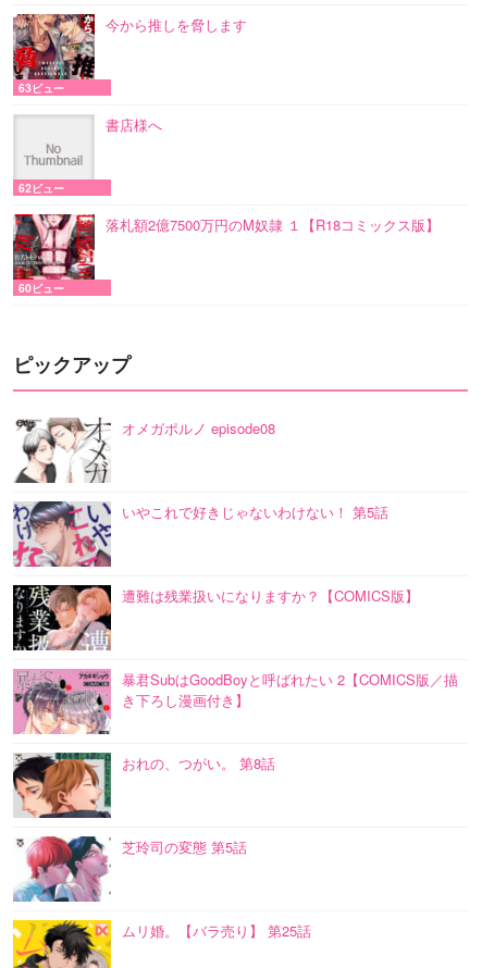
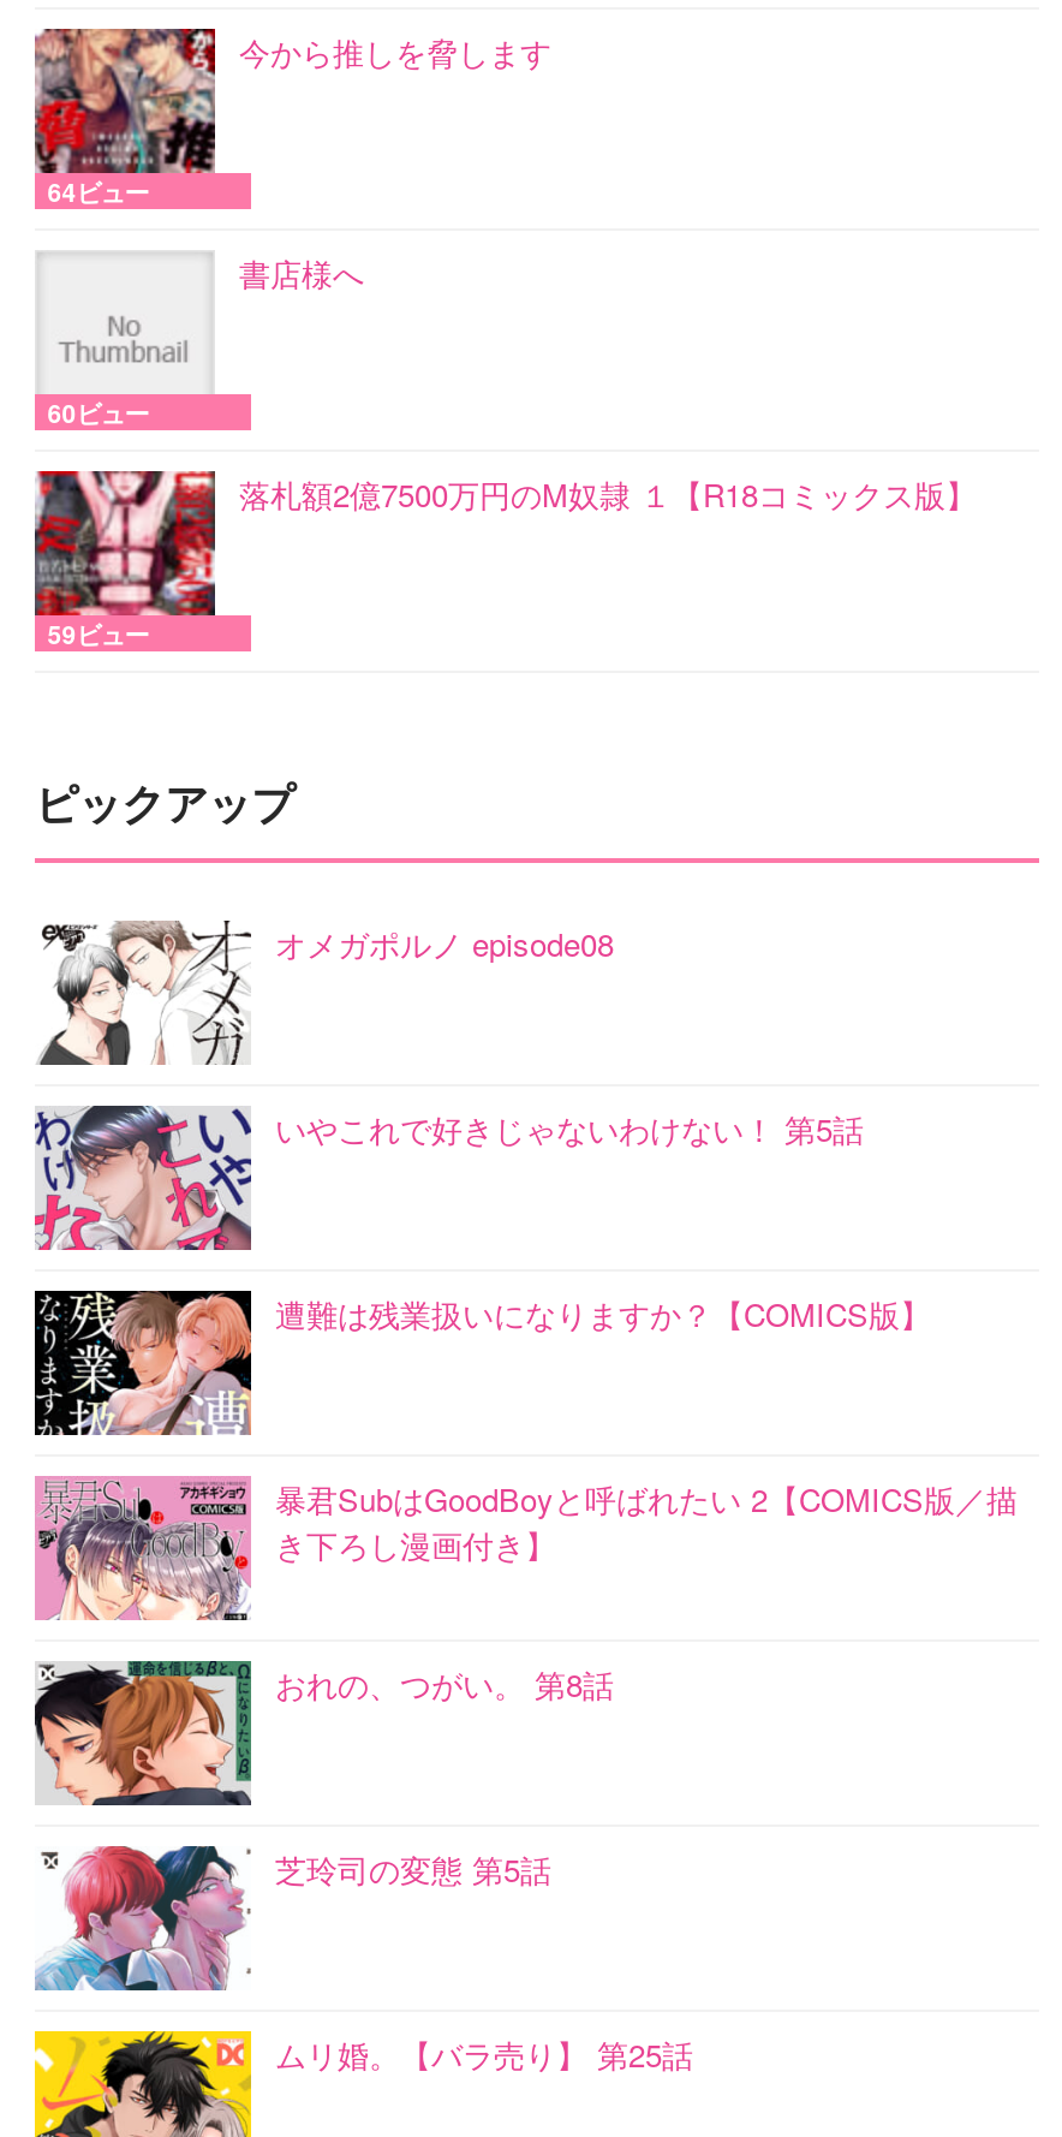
- 63ビュー
+ 64ビュー

- 62ビュー
+ 60ビュー

- 60ビュー
+ 59ビュー
